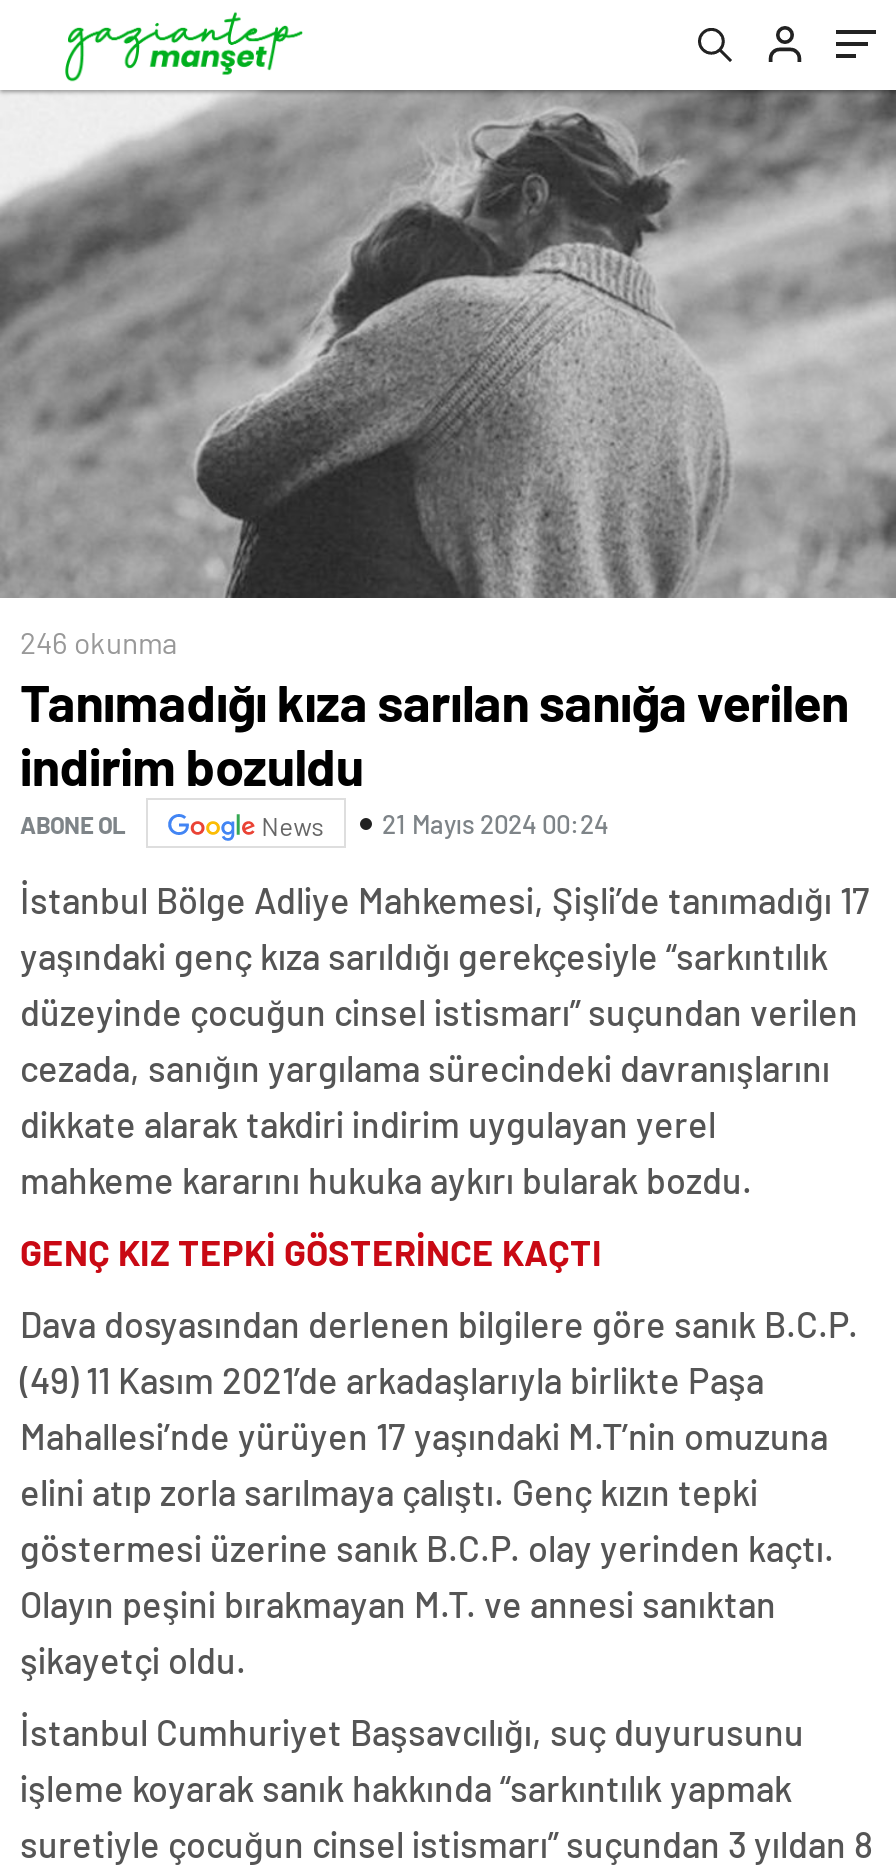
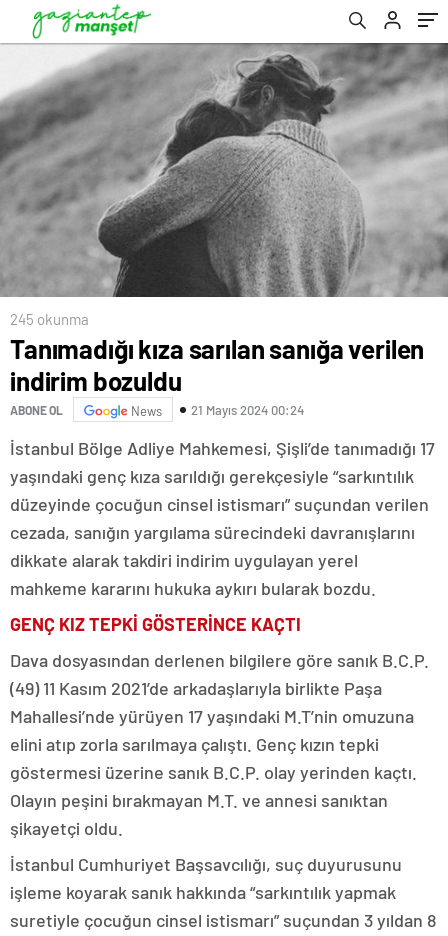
- 246 okunma
+ 245 okunma
